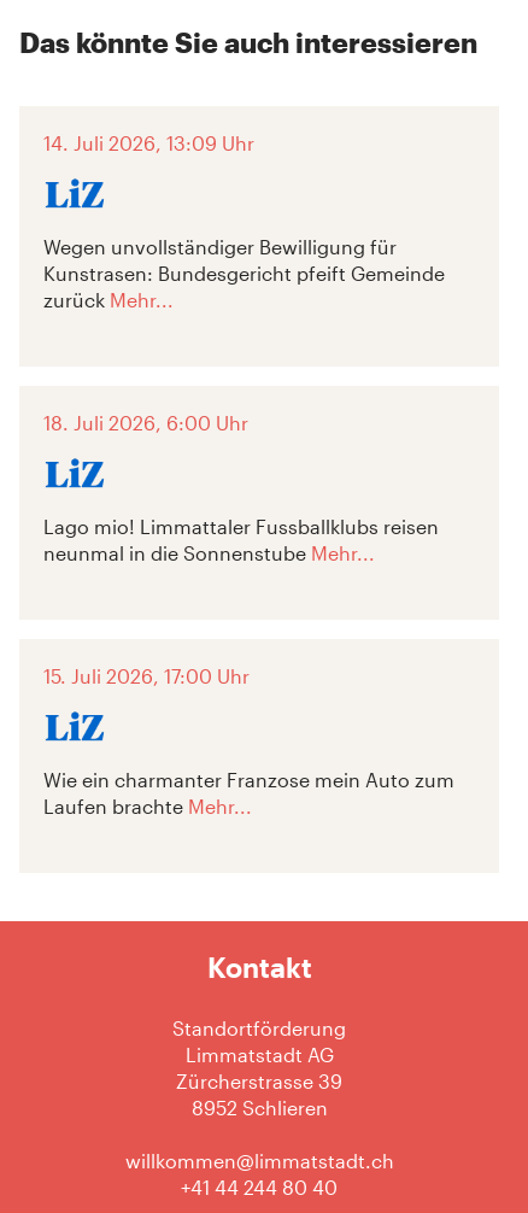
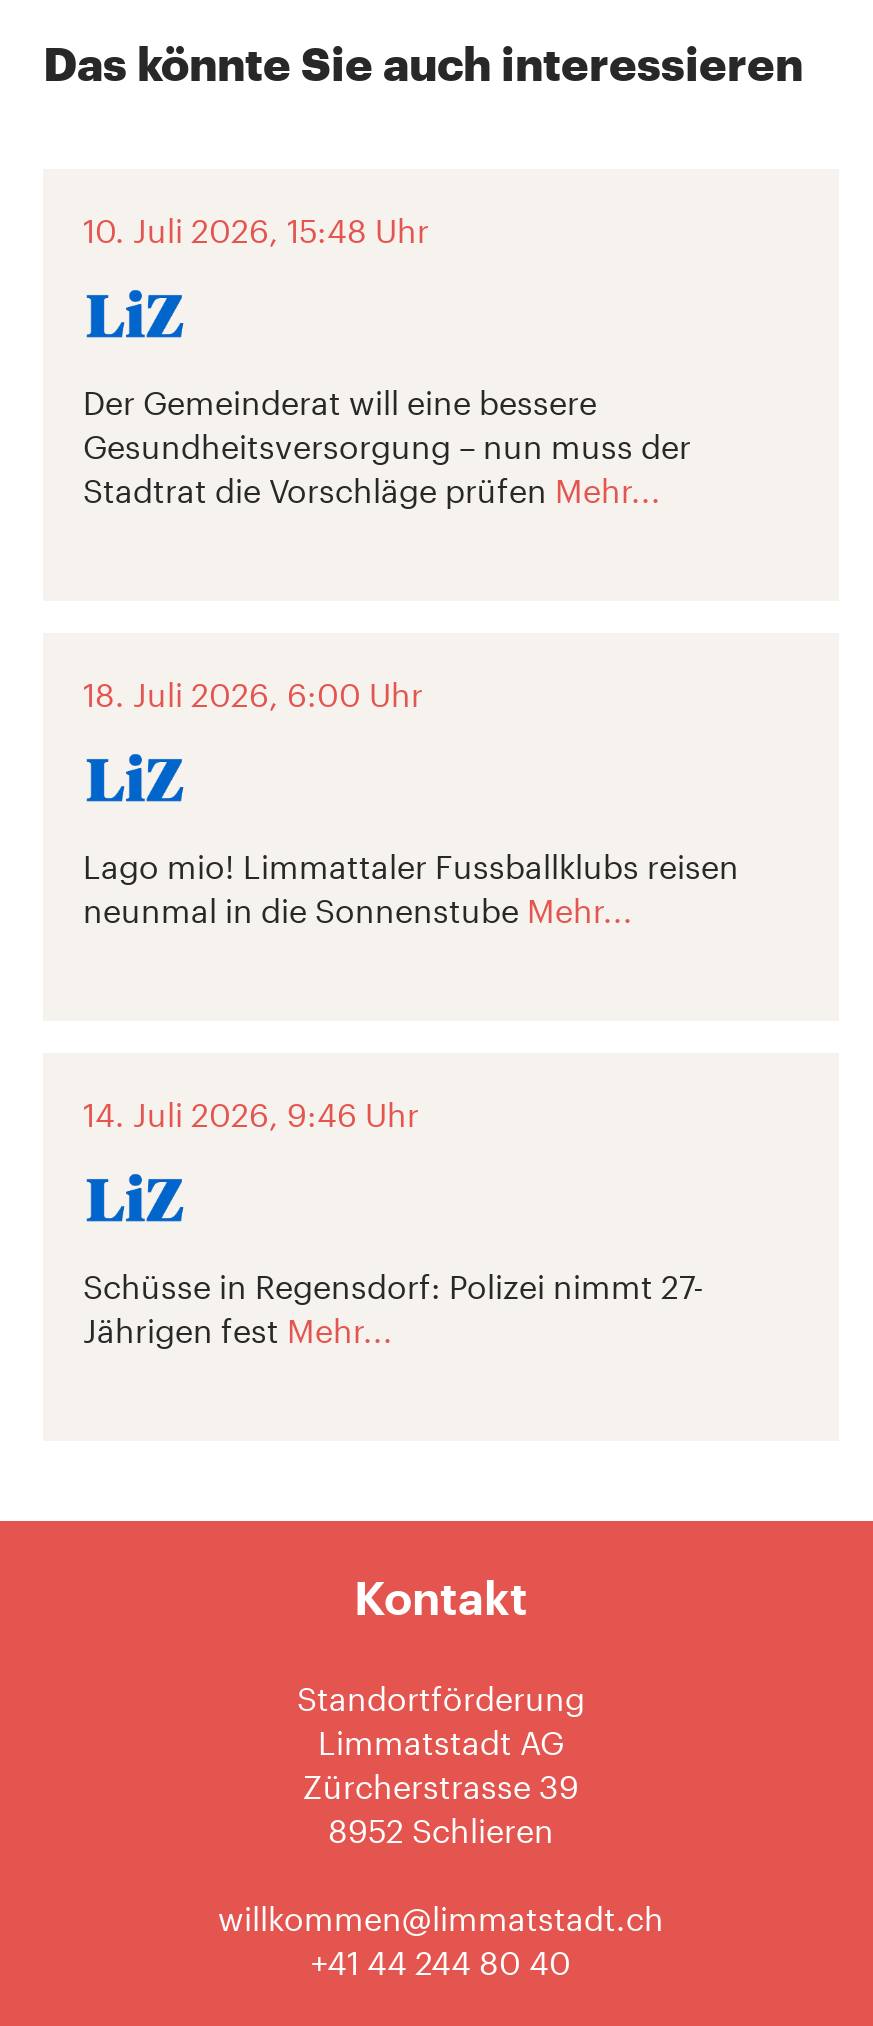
- 14. Juli 2026, 13:09 Uhr
+ 10. Juli 2026, 15:48 Uhr

- Wegen unvollständiger Bewilligung für
- Kunstrasen: Bundesgericht pfeift Gemeinde
- zurück Mehr...
+ Der Gemeinderat will eine bessere
+ Gesundheitsversorgung – nun muss der
+ Stadtrat die Vorschläge prüfen Mehr...

- 15. Juli 2026, 17:00 Uhr
+ 14. Juli 2026, 9:46 Uhr

- Wie ein charmanter Franzose mein Auto zum
- Laufen brachte Mehr...
+ Schüsse in Regensdorf: Polizei nimmt 27-
+ Jährigen fest Mehr...
